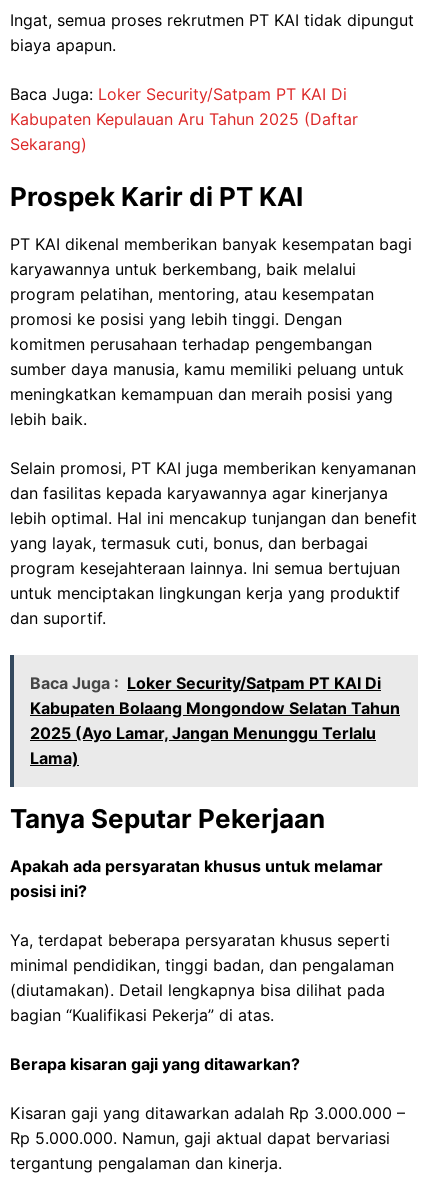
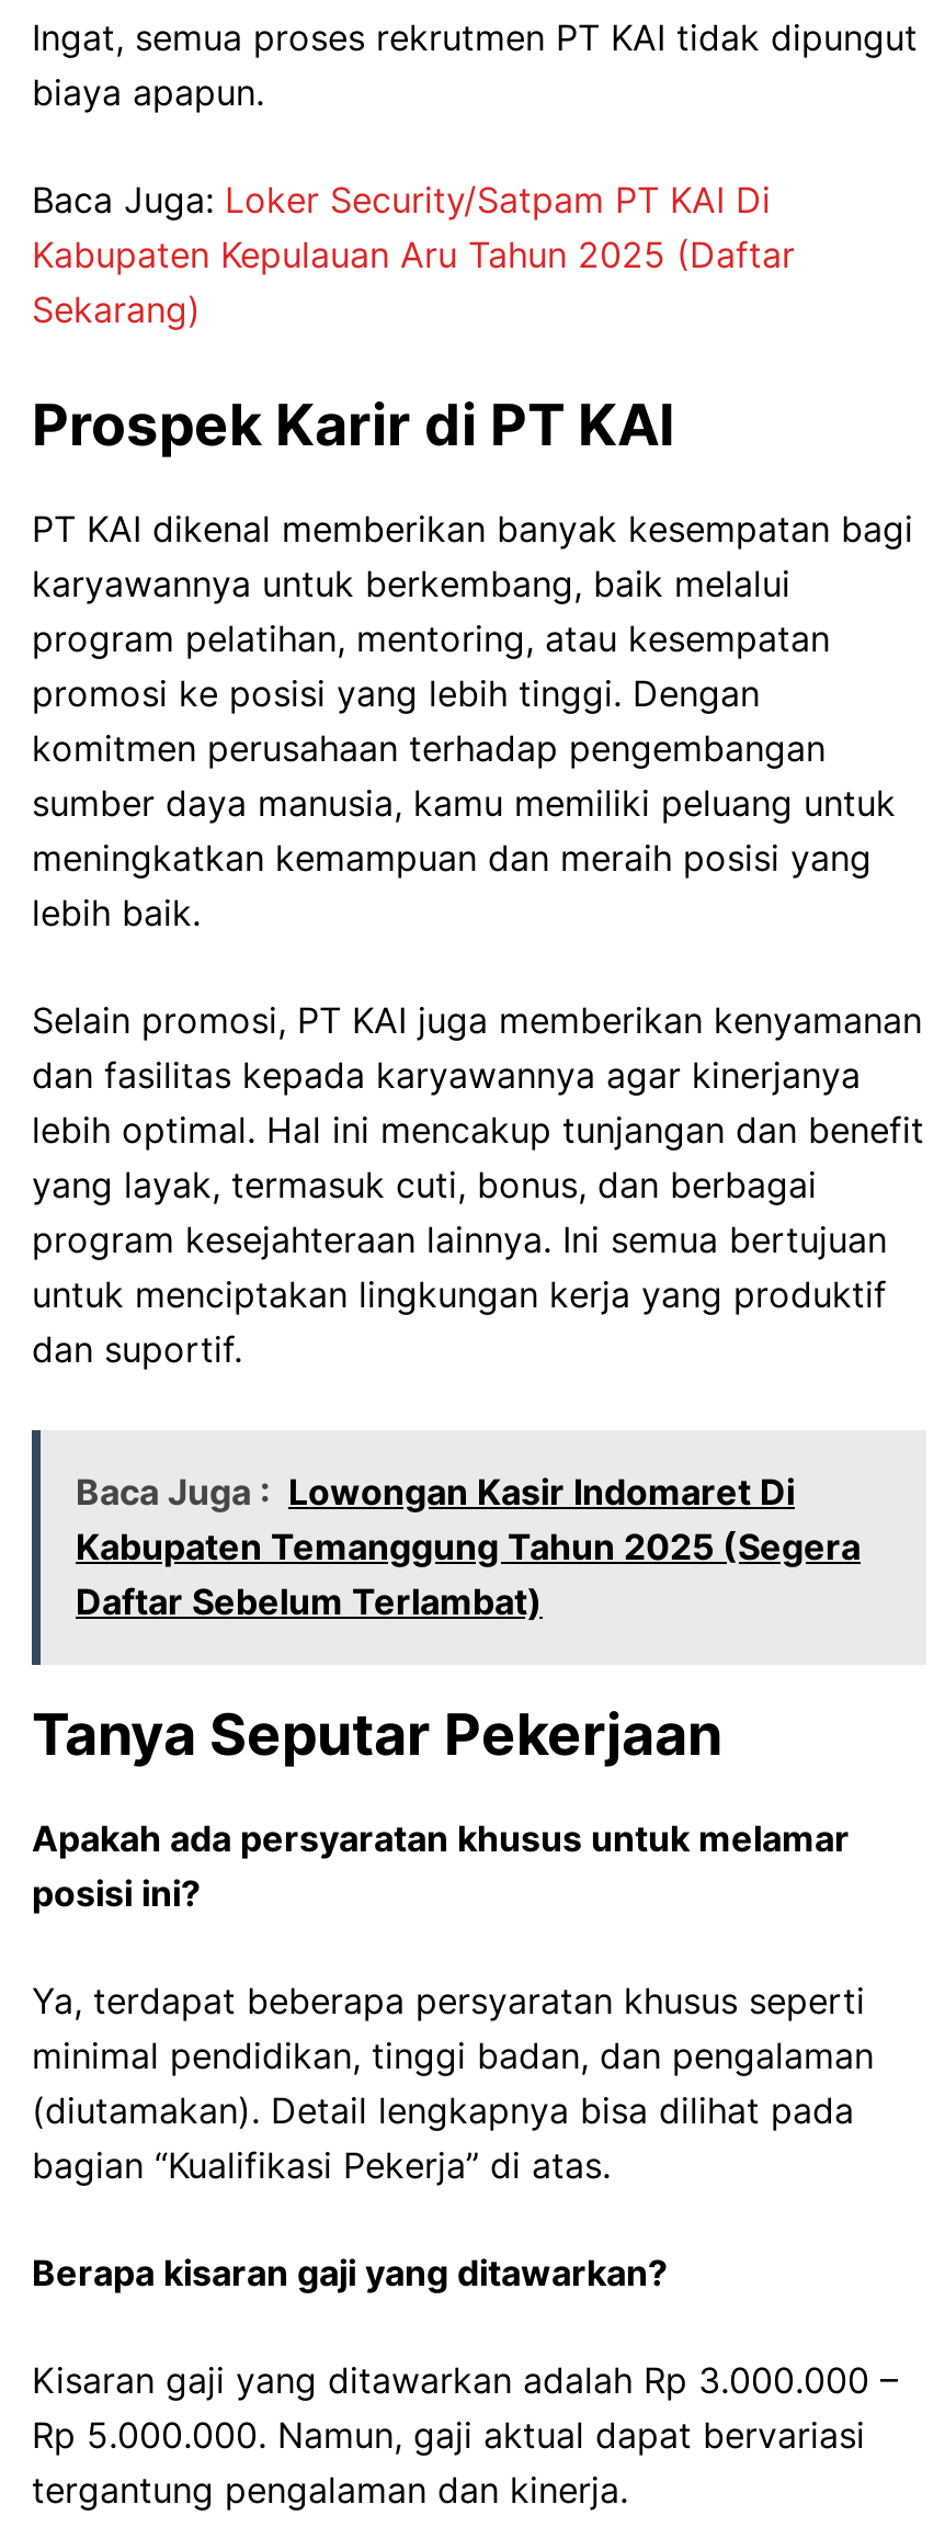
- Baca Juga : Loker Security/Satpam PT KAI Di
- Kabupaten Bolaang Mongondow Selatan Tahun
- 2025 (Ayo Lamar, Jangan Menunggu Terlalu
- Lama)
+ Baca Juga : Lowongan Kasir Indomaret Di
+ Kabupaten Temanggung Tahun 2025 (Segera
+ Daftar Sebelum Terlambat)
